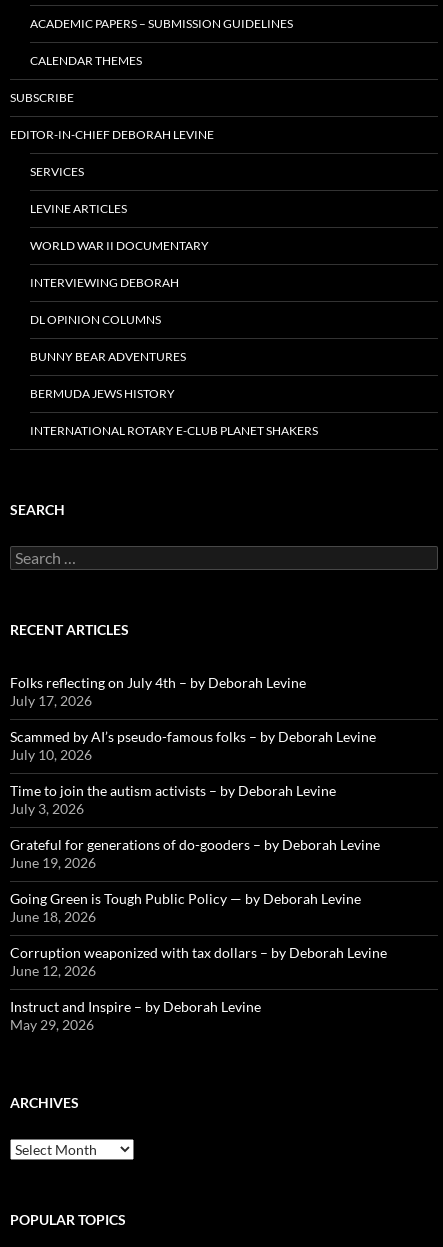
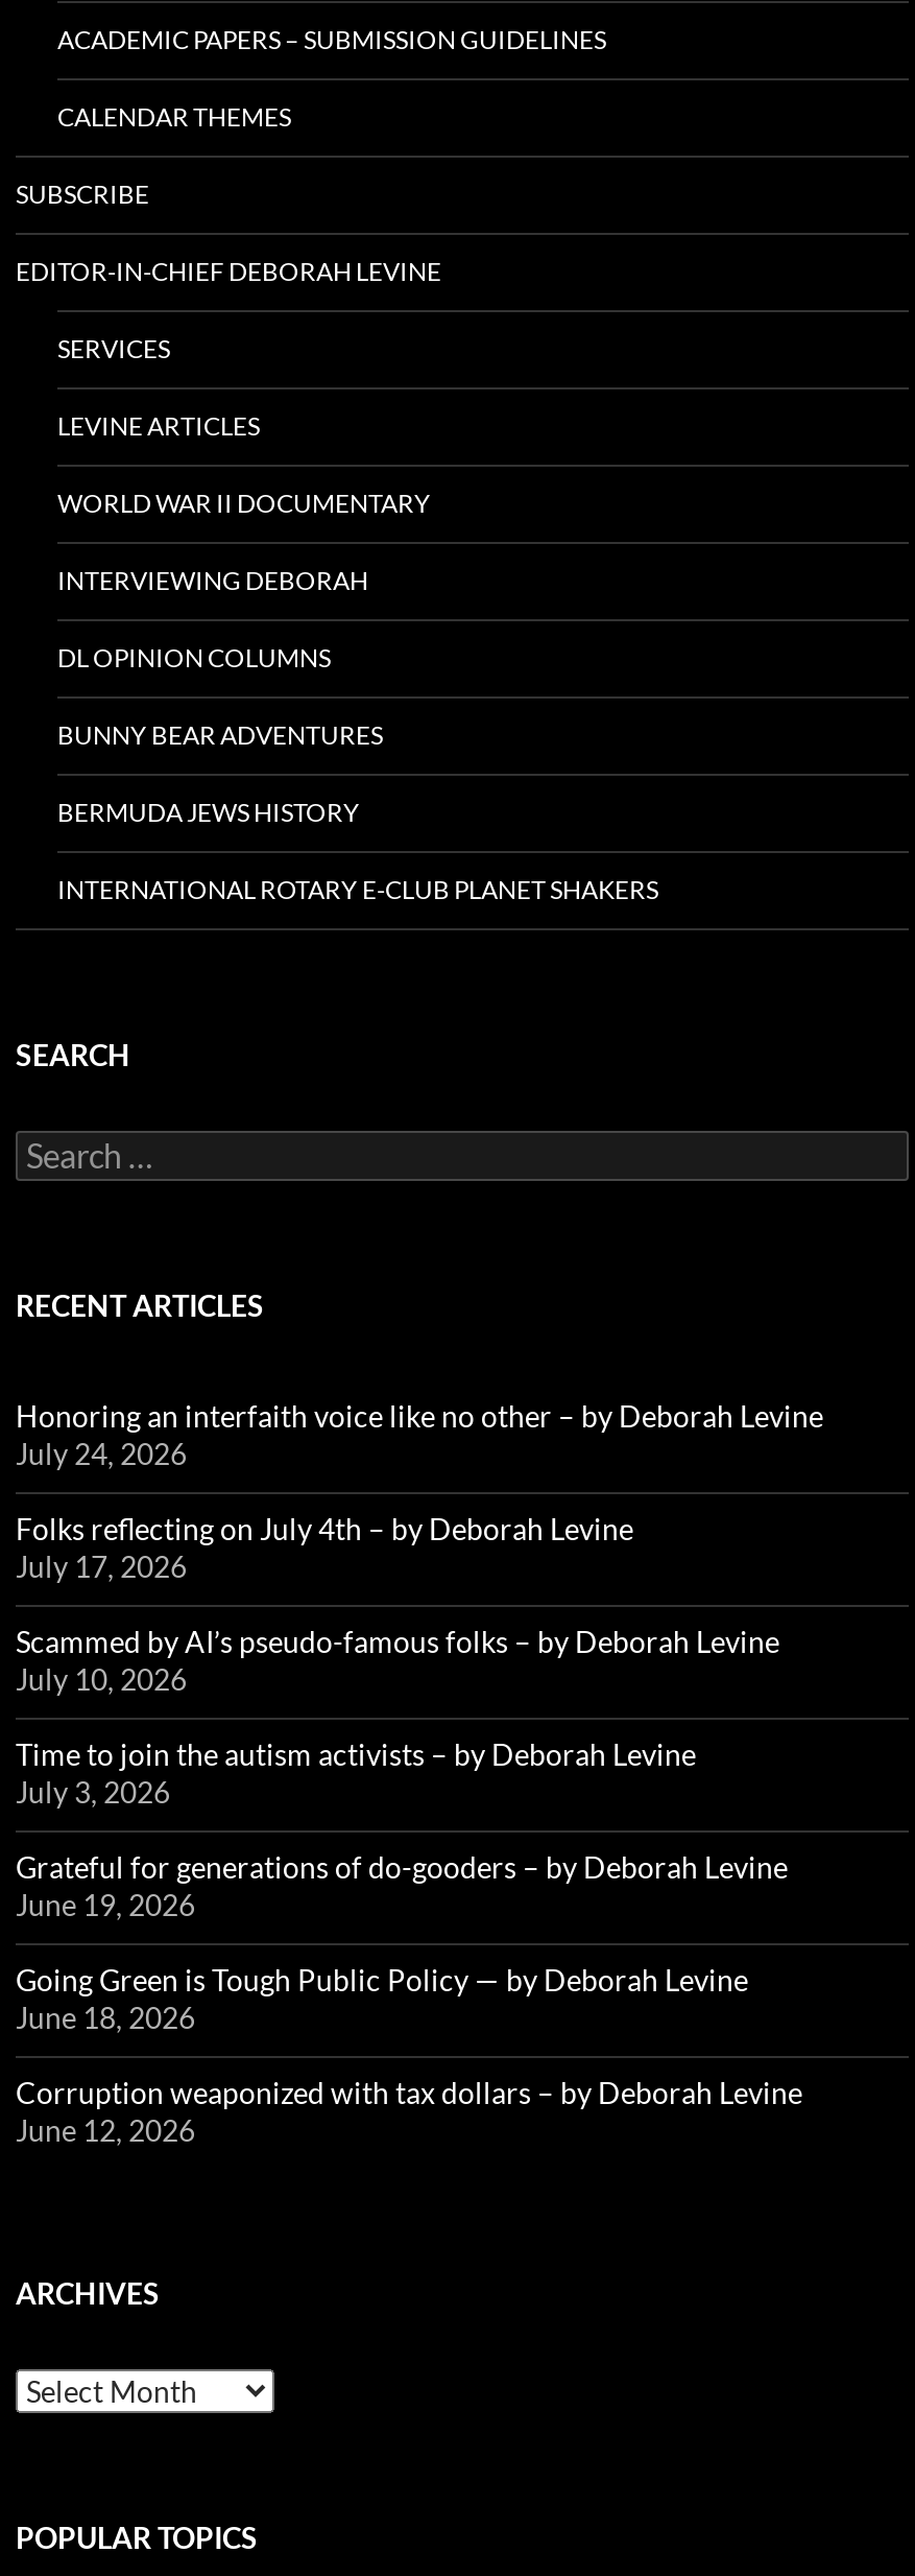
+ Honoring an interfaith voice like no other – by Deborah Levine
+ July 24, 2026

moved down: Folks reflecting on July 4th – by Deborah Levine | July 17, 2026 | Scammed by AI’s pseudo-famous folks – by Deborah Levine | ... | Corruption weaponized with tax dollars – by Deborah Levine | June 12, 2026

- Instruct and Inspire – by Deborah Levine
- May 29, 2026
